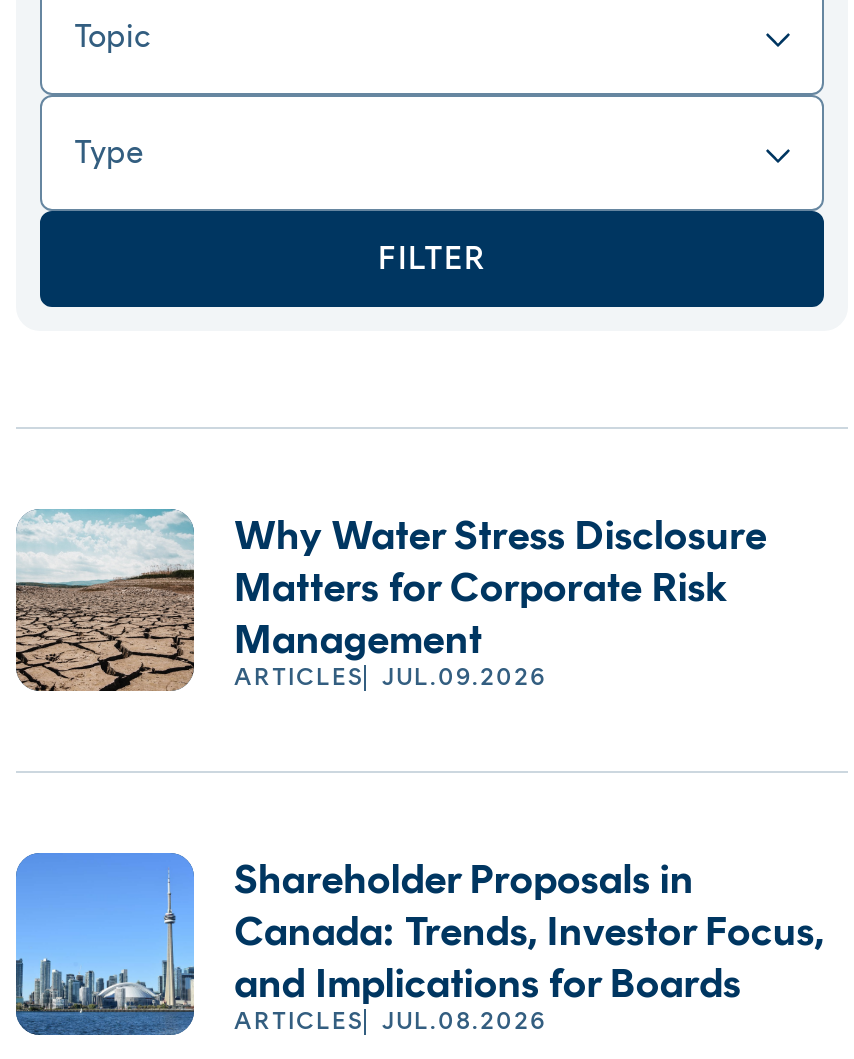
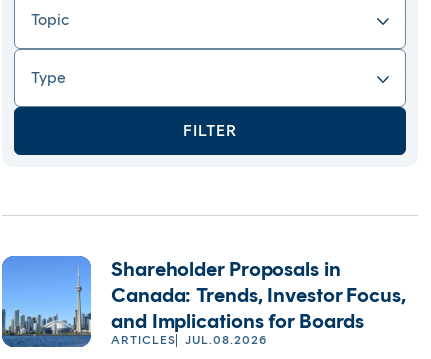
- [image]
- Why Water Stress Disclosure
- Matters for Corporate Risk
- Management
- ARTICLES
- JUL.09.2026
